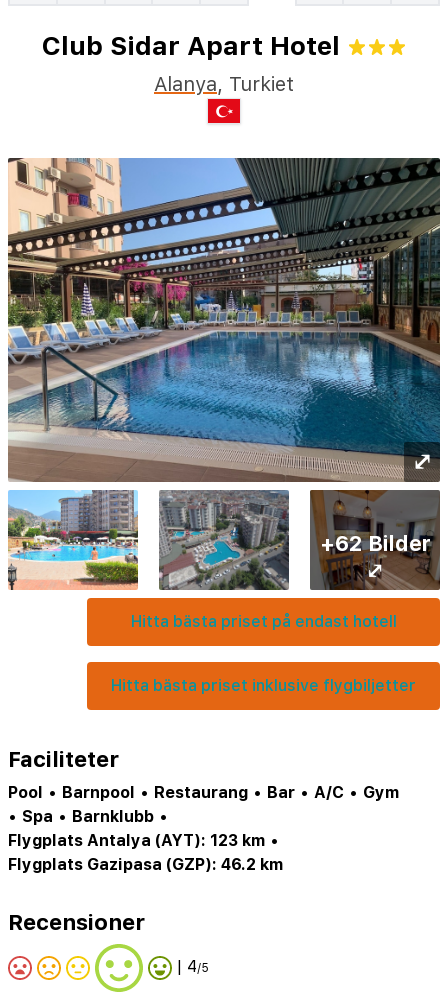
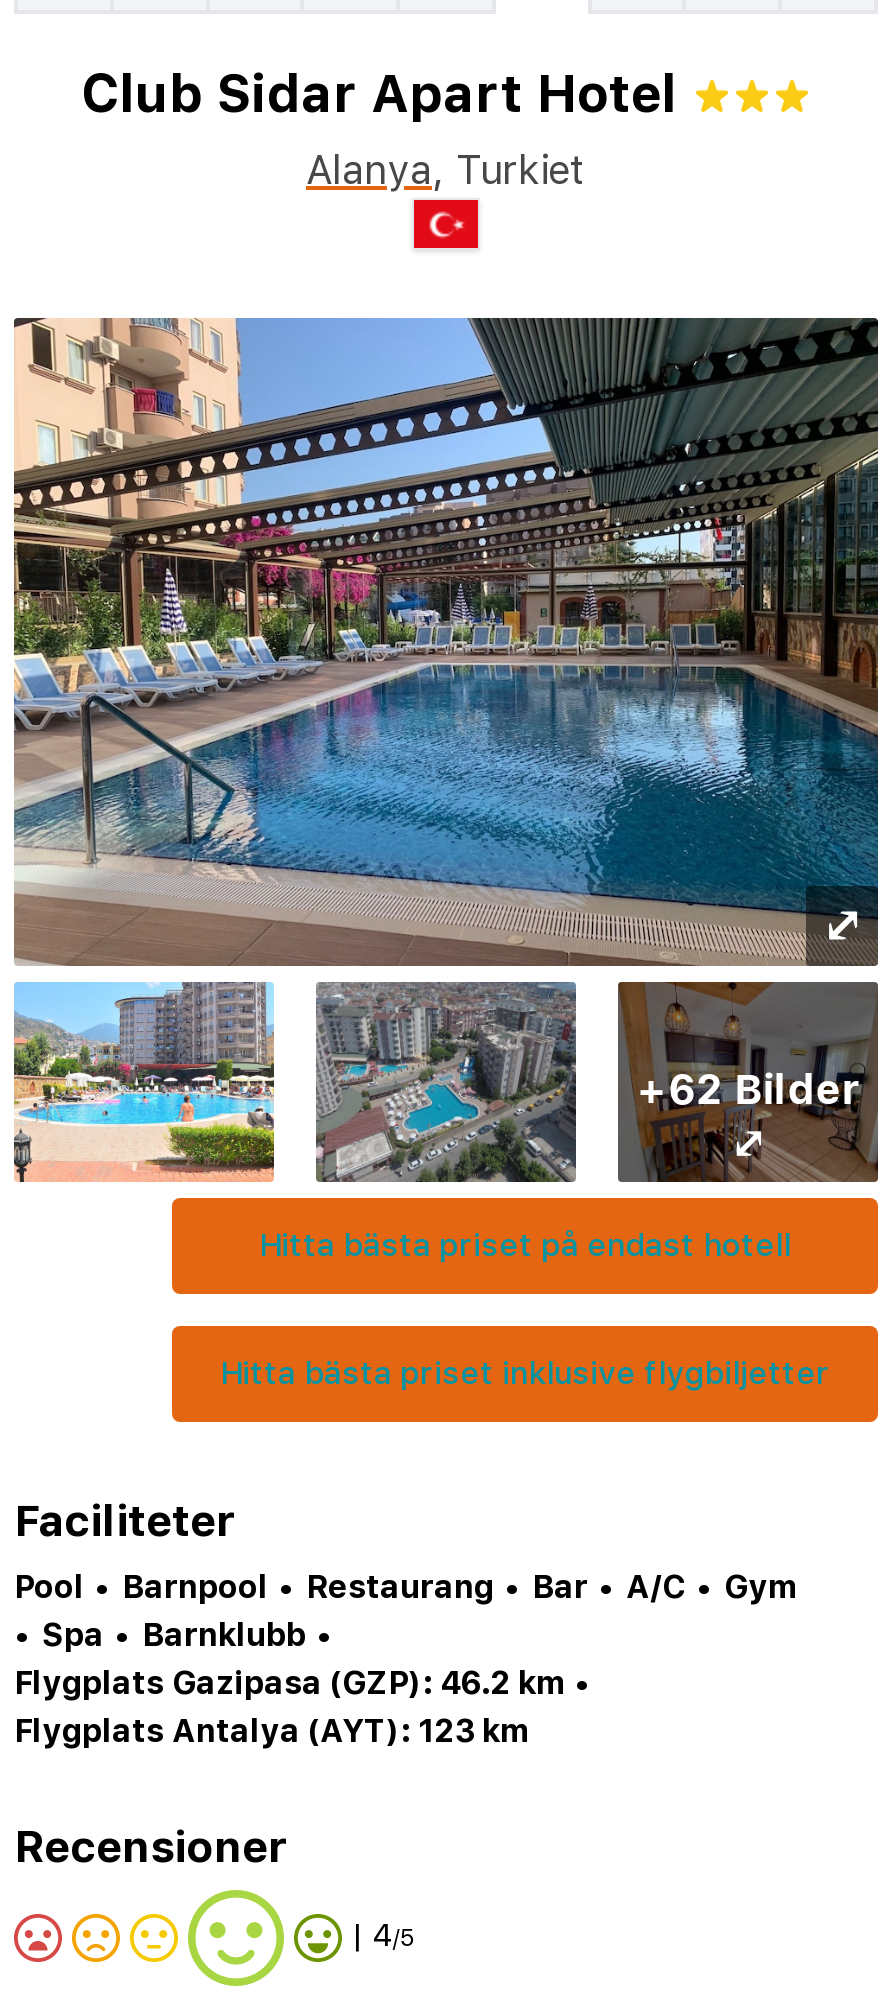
- Flygplats Antalya (AYT): 123 km •
+ Flygplats Gazipasa (GZP): 46.2 km •

- Flygplats Gazipasa (GZP): 46.2 km
+ Flygplats Antalya (AYT): 123 km
